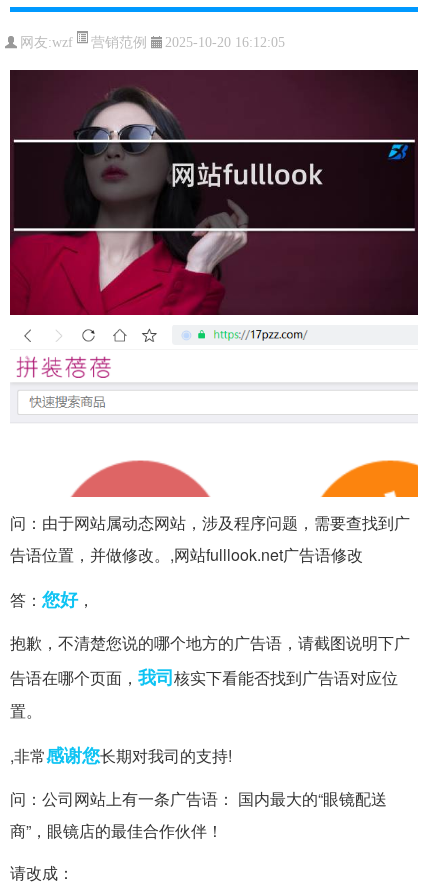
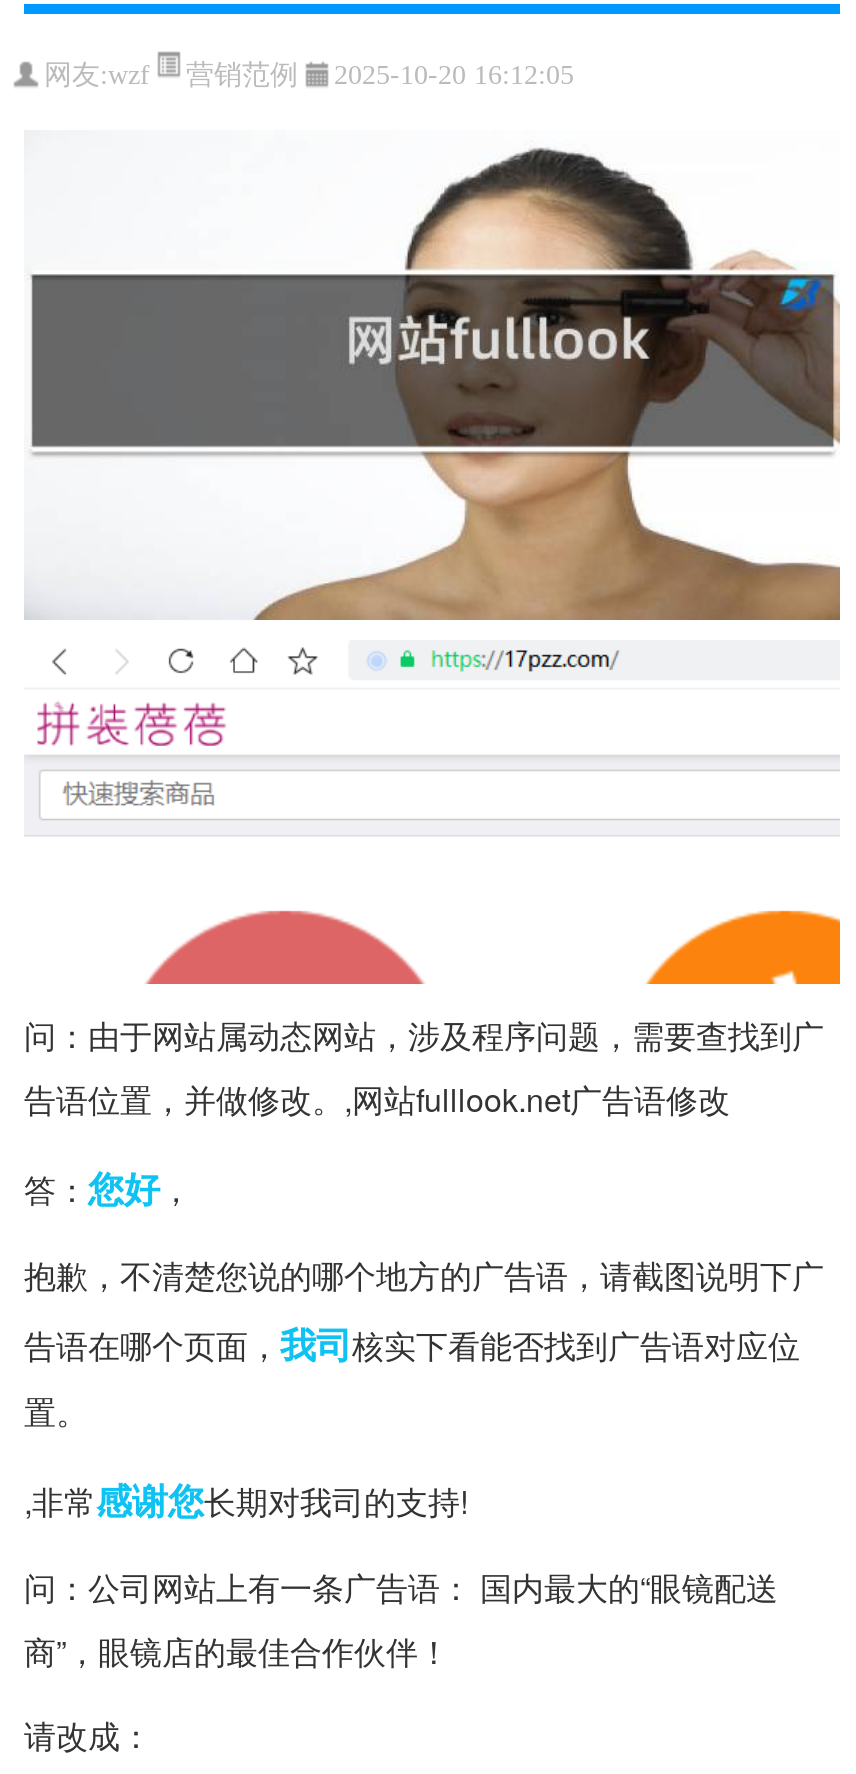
- [image]
+ [image]
